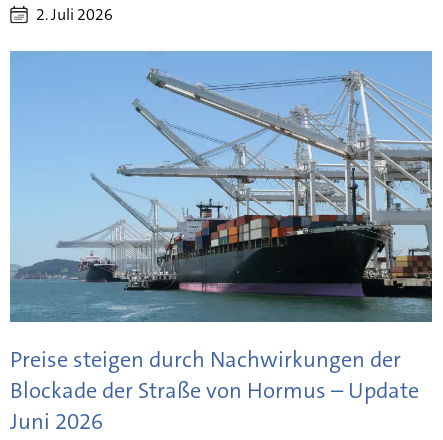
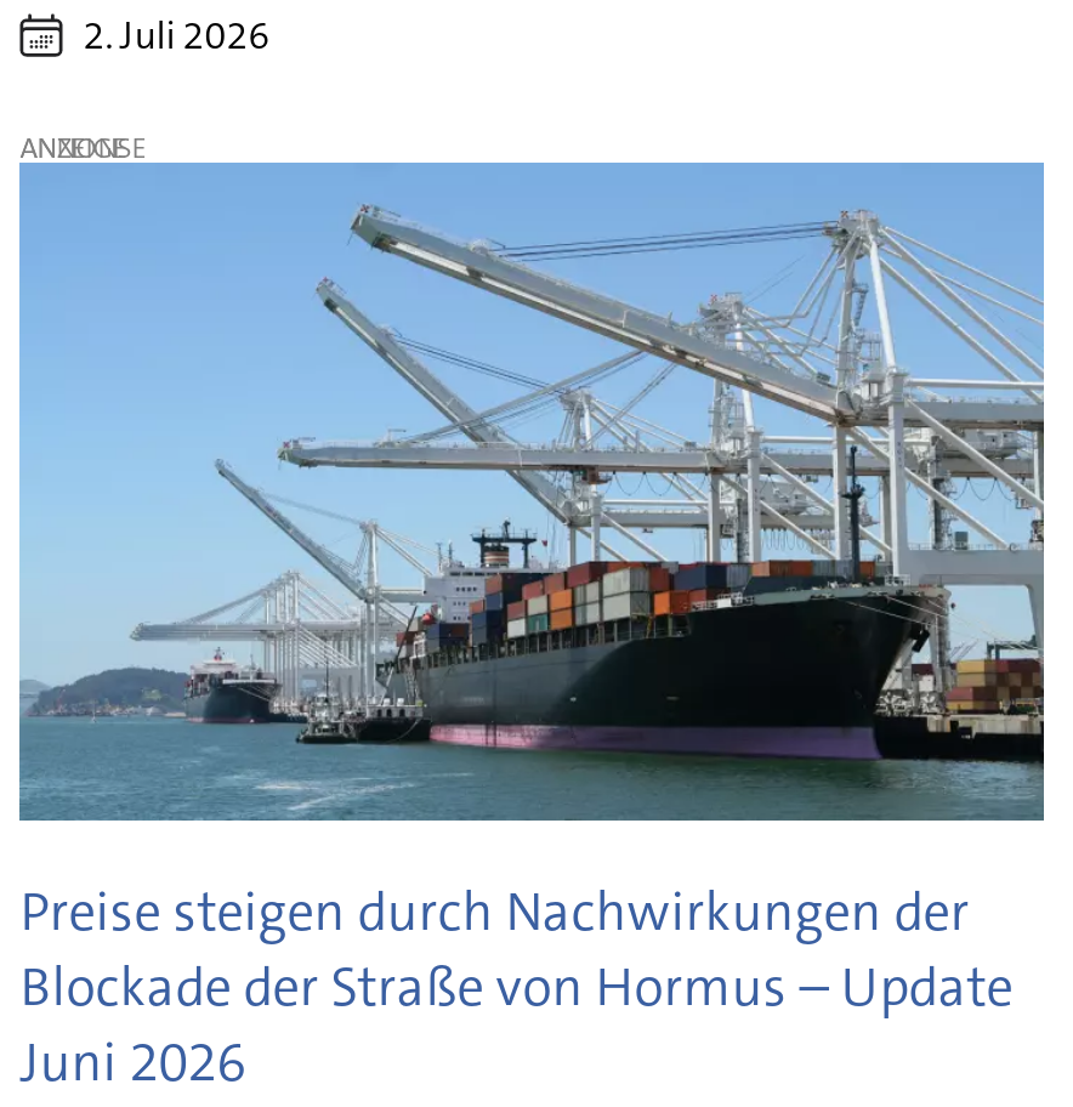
+ ANZEIGE
